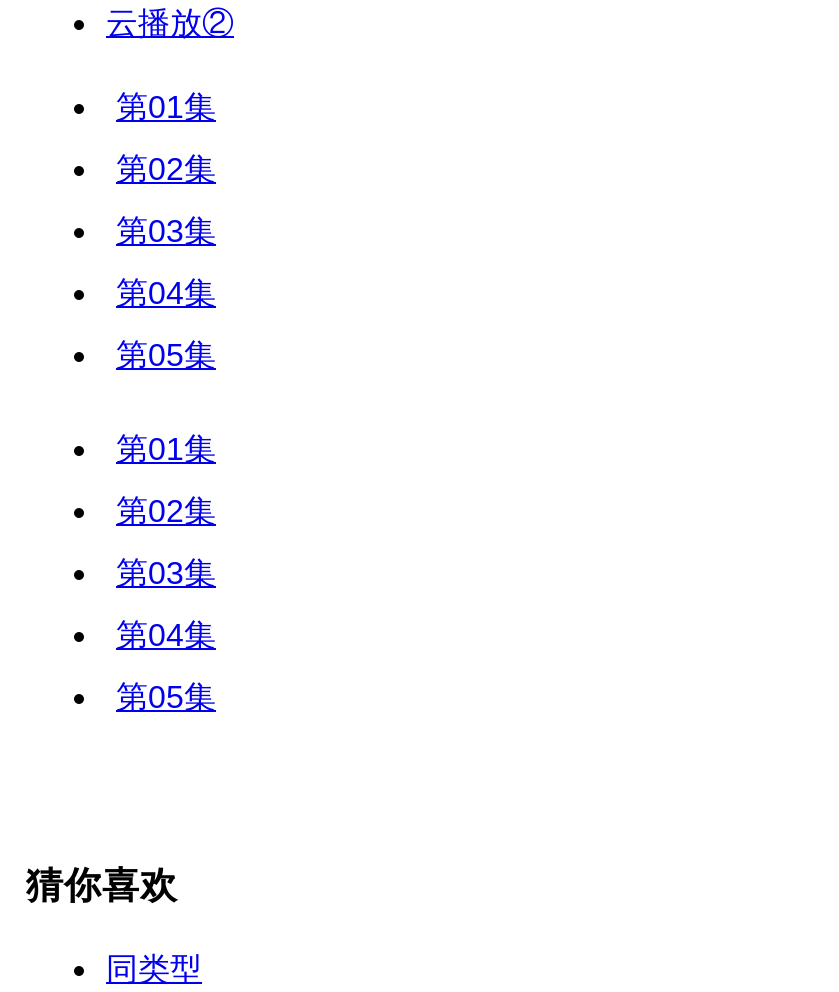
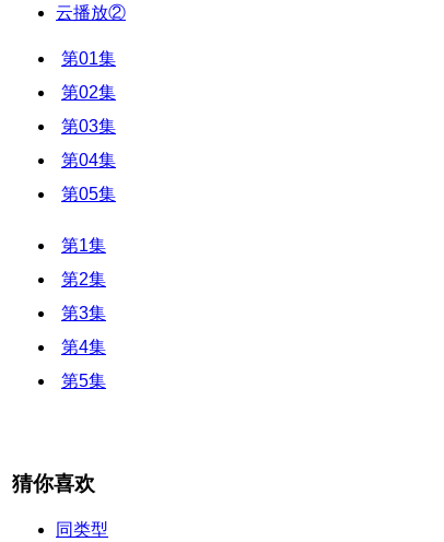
- 第01集
+ 第1集

- 第02集
+ 第2集

- 第03集
+ 第3集

- 第04集
+ 第4集

- 第05集
+ 第5集
